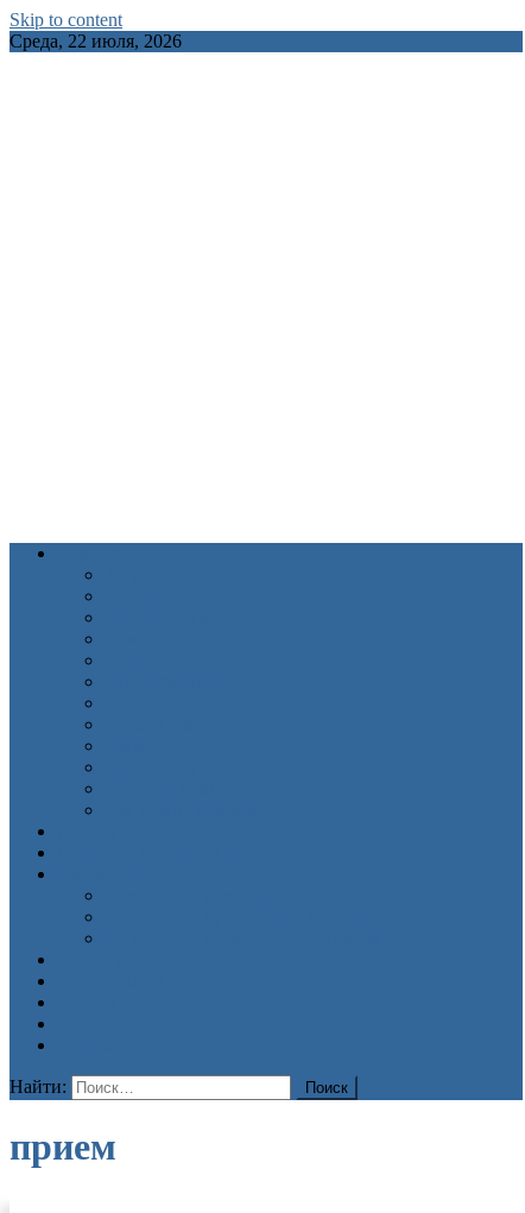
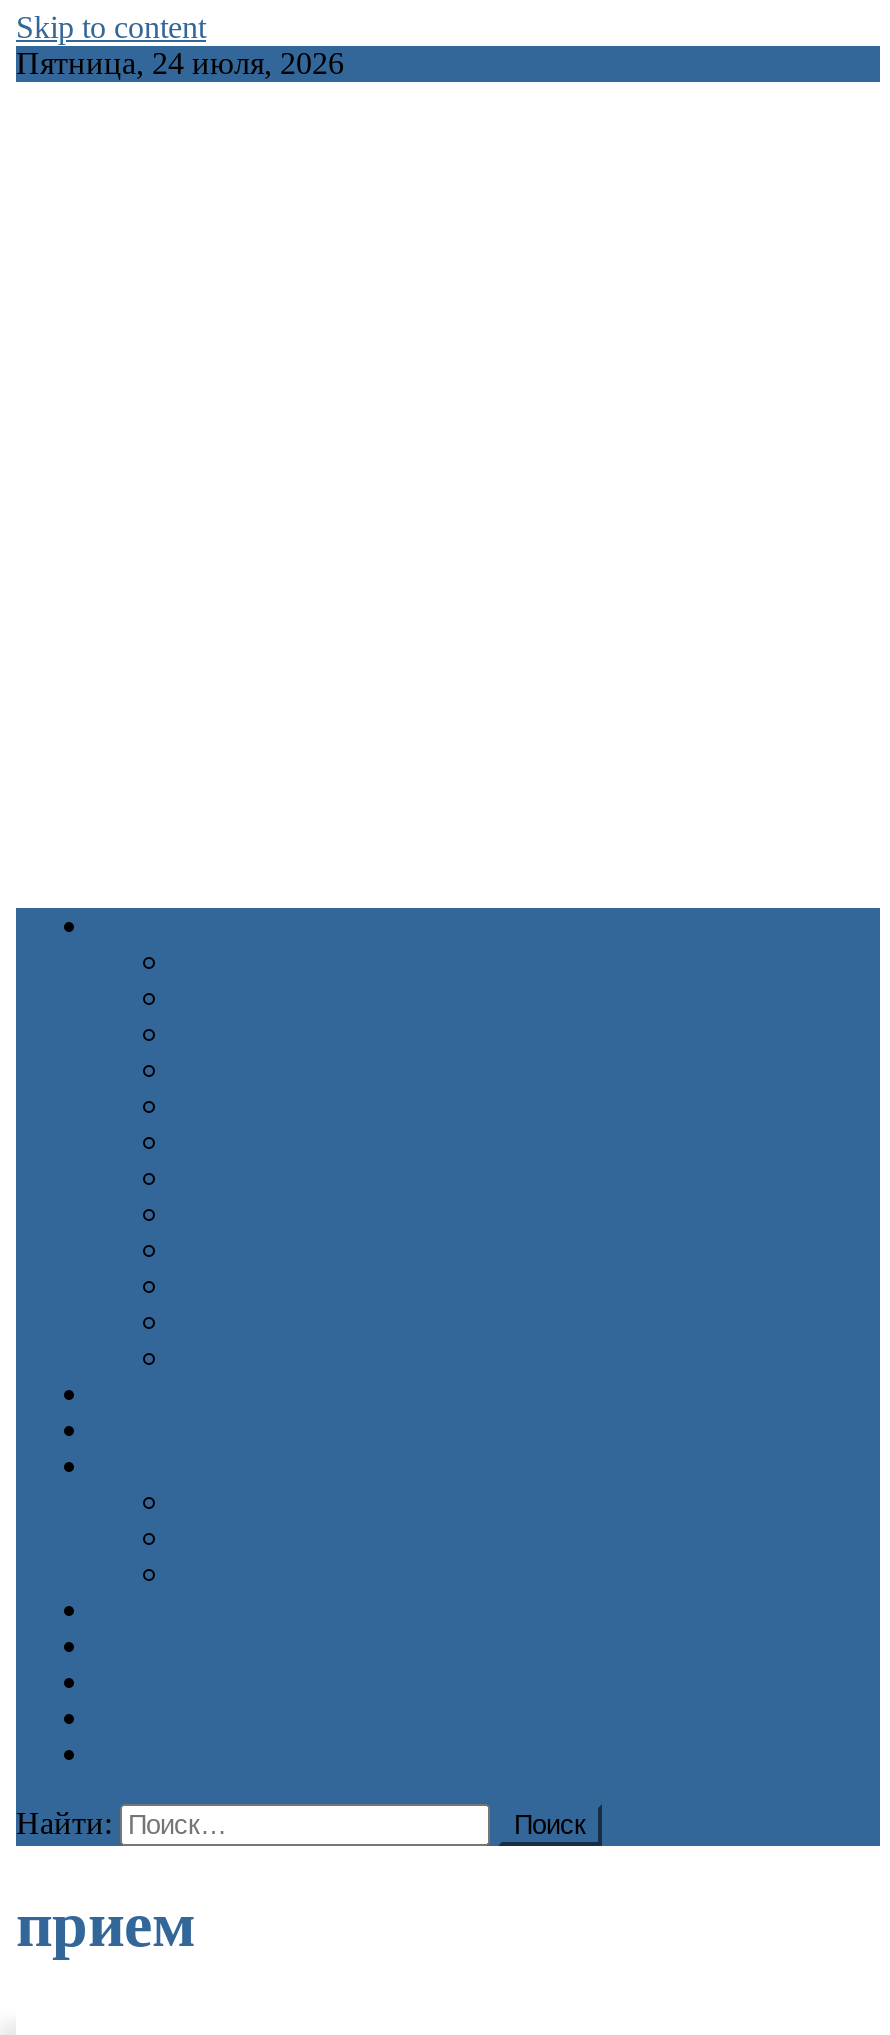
- Среда, 22 июля, 2026
+ Пятница, 24 июля, 2026
